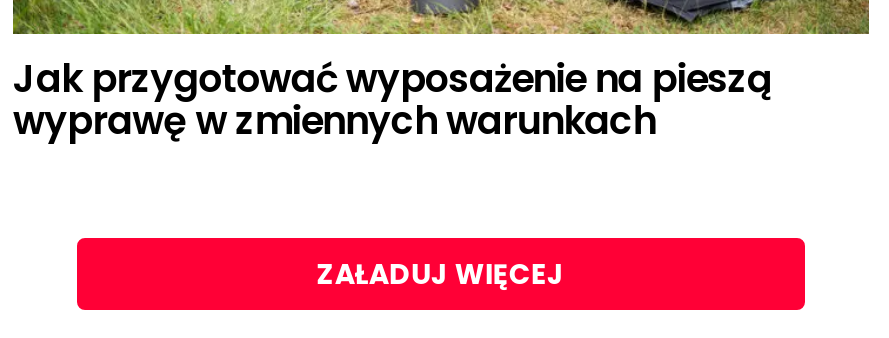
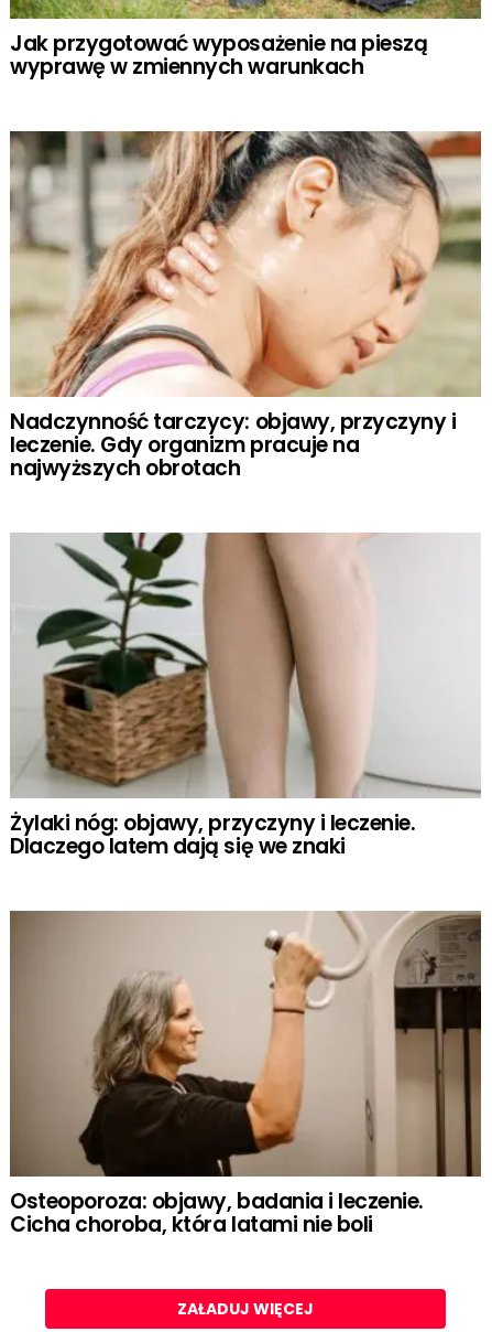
+ [image]
+ Nadczynność tarczycy: objawy, przyczyny i
+ leczenie. Gdy organizm pracuje na
+ najwyższych obrotach

+ [image]
+ Żylaki nóg: objawy, przyczyny i leczenie.
+ Dlaczego latem dają się we znaki

+ [image]
+ Osteoporoza: objawy, badania i leczenie.
+ Cicha choroba, która latami nie boli
